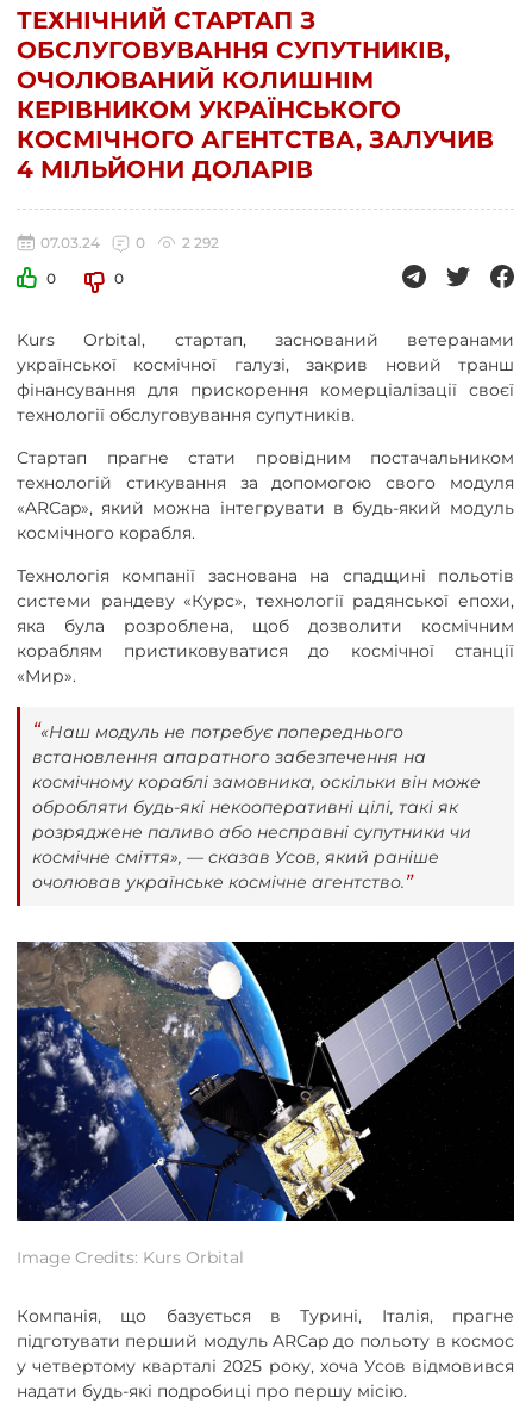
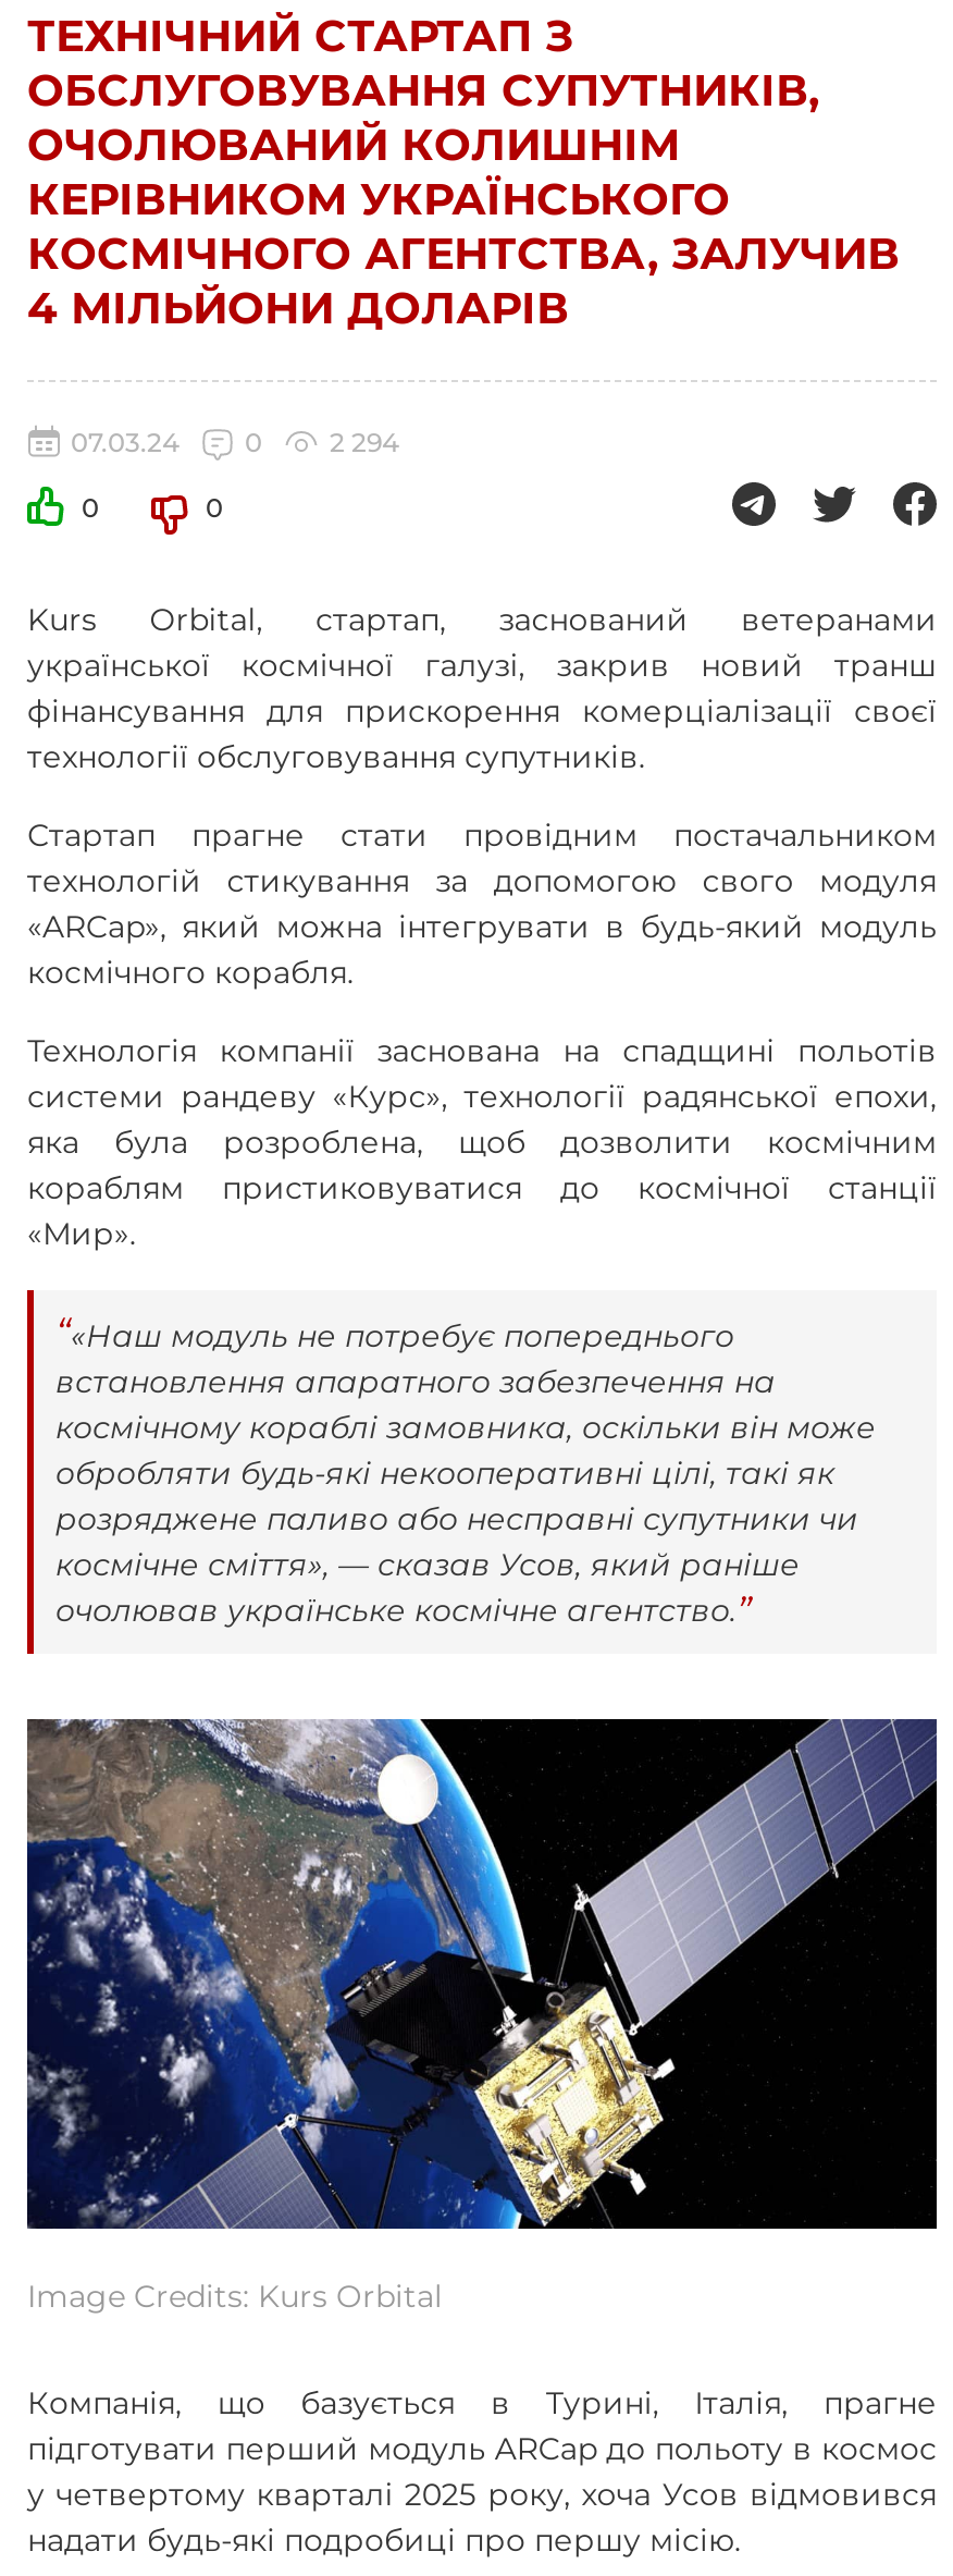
- 2 292
+ 2 294
